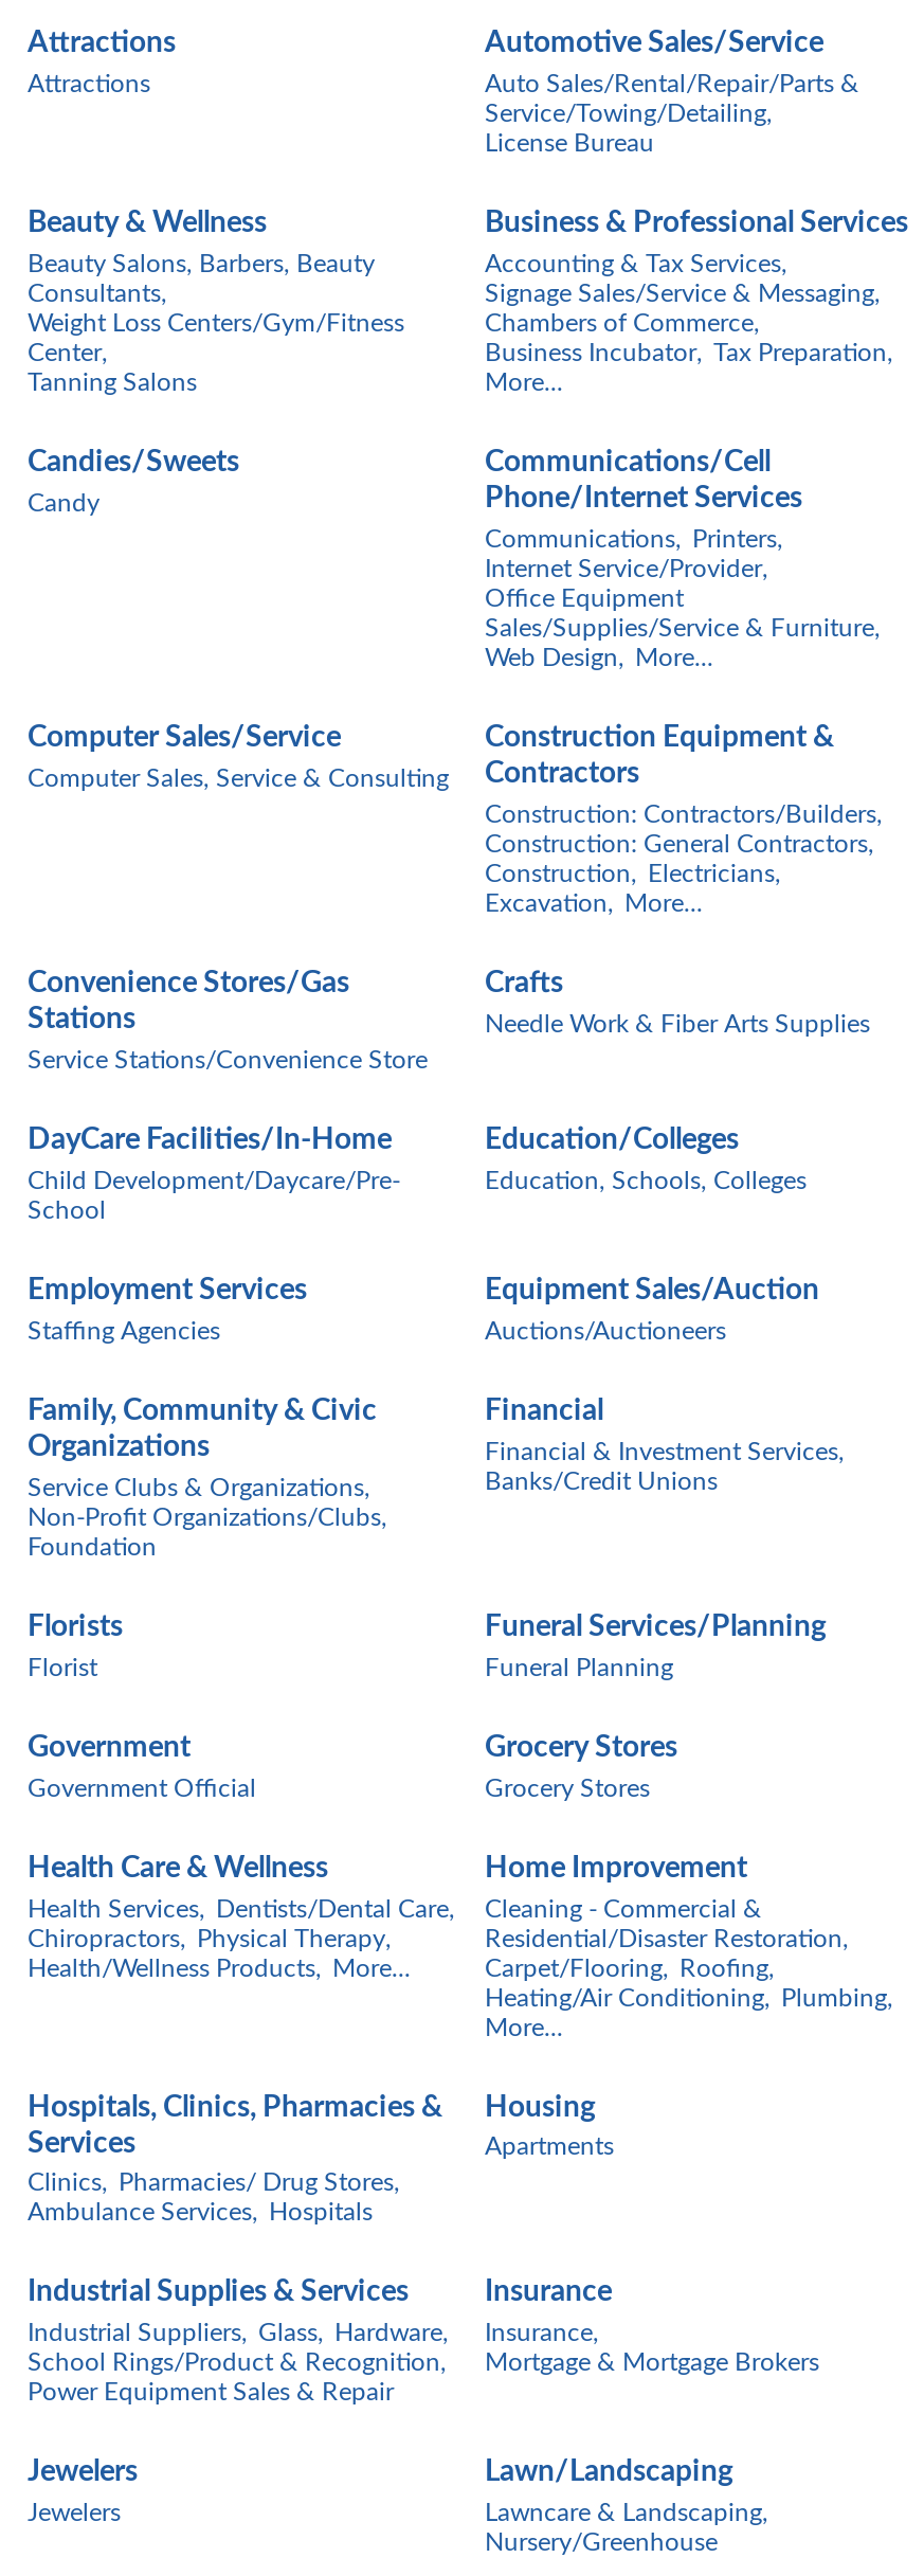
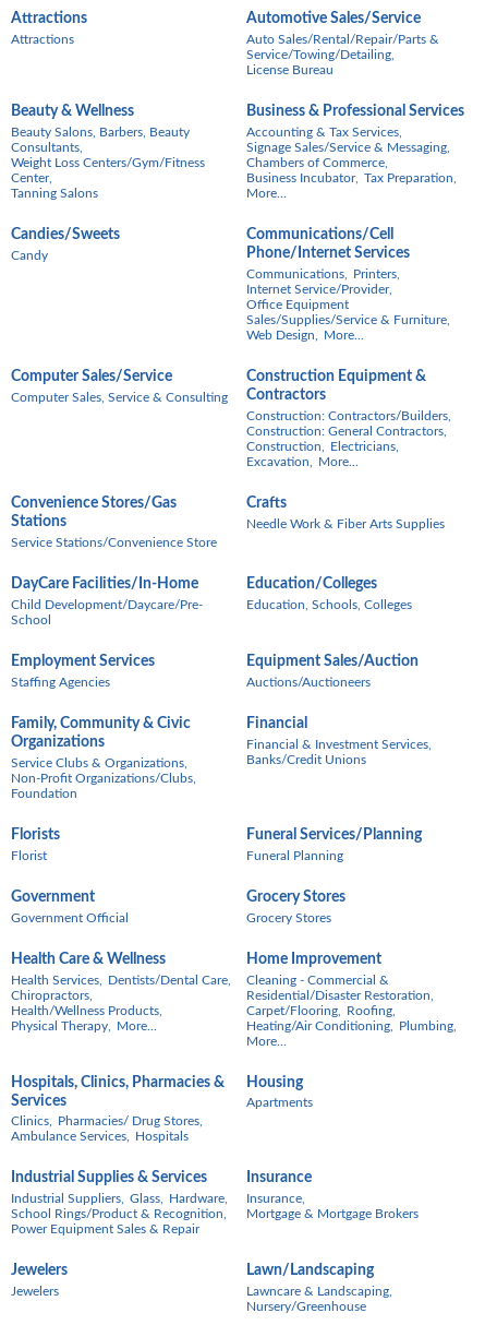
- Chiropractors, Physical Therapy,
- Health/Wellness Products, More...
+ Chiropractors,
+ Health/Wellness Products,
+ Physical Therapy, More...
